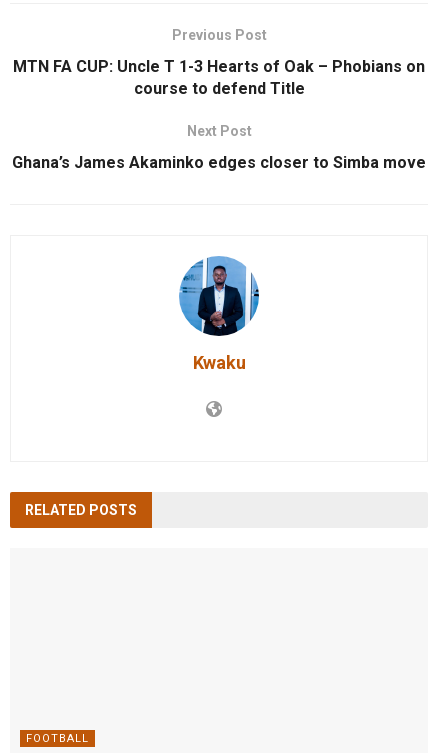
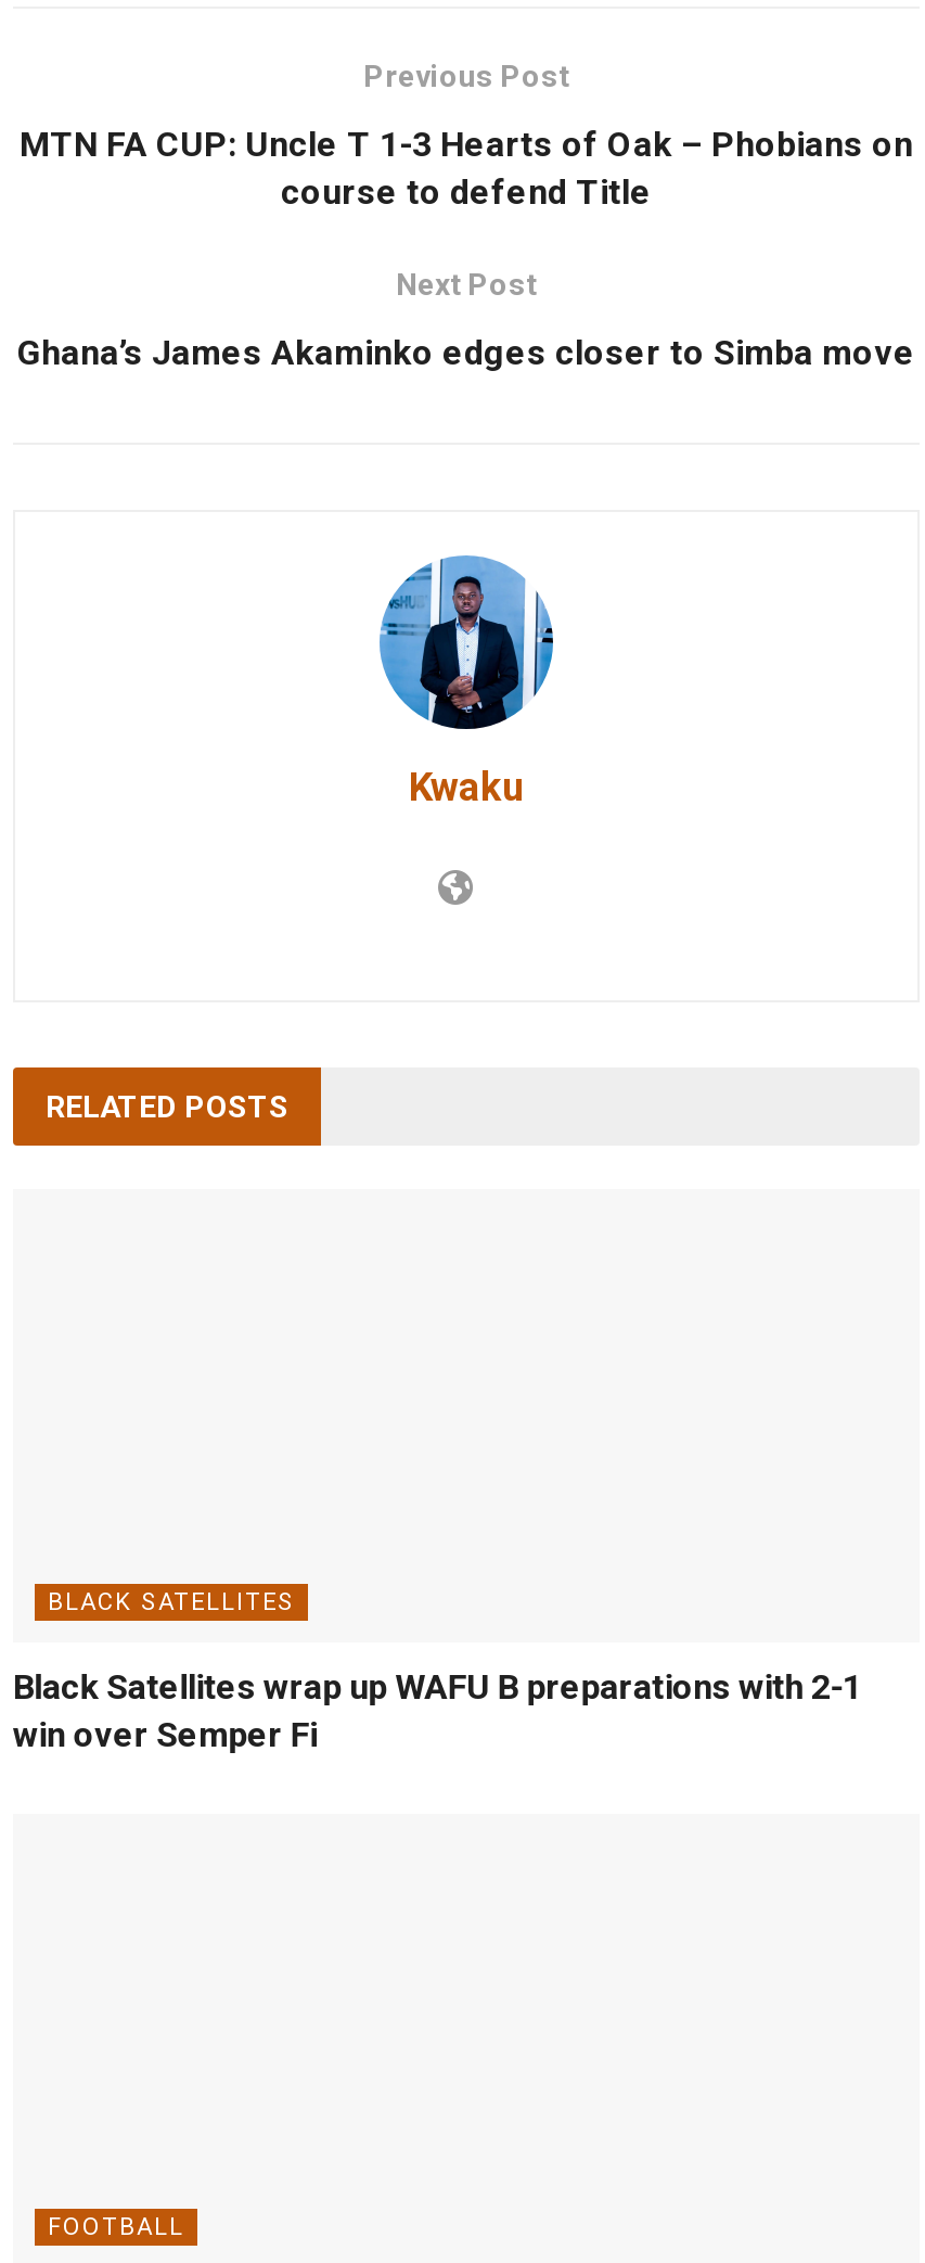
+ BLACK SATELLITES
+ Black Satellites wrap up WAFU B preparations with 2-1
+ win over Semper Fi
